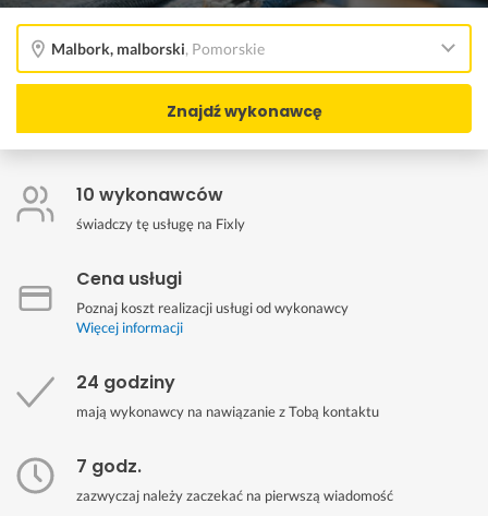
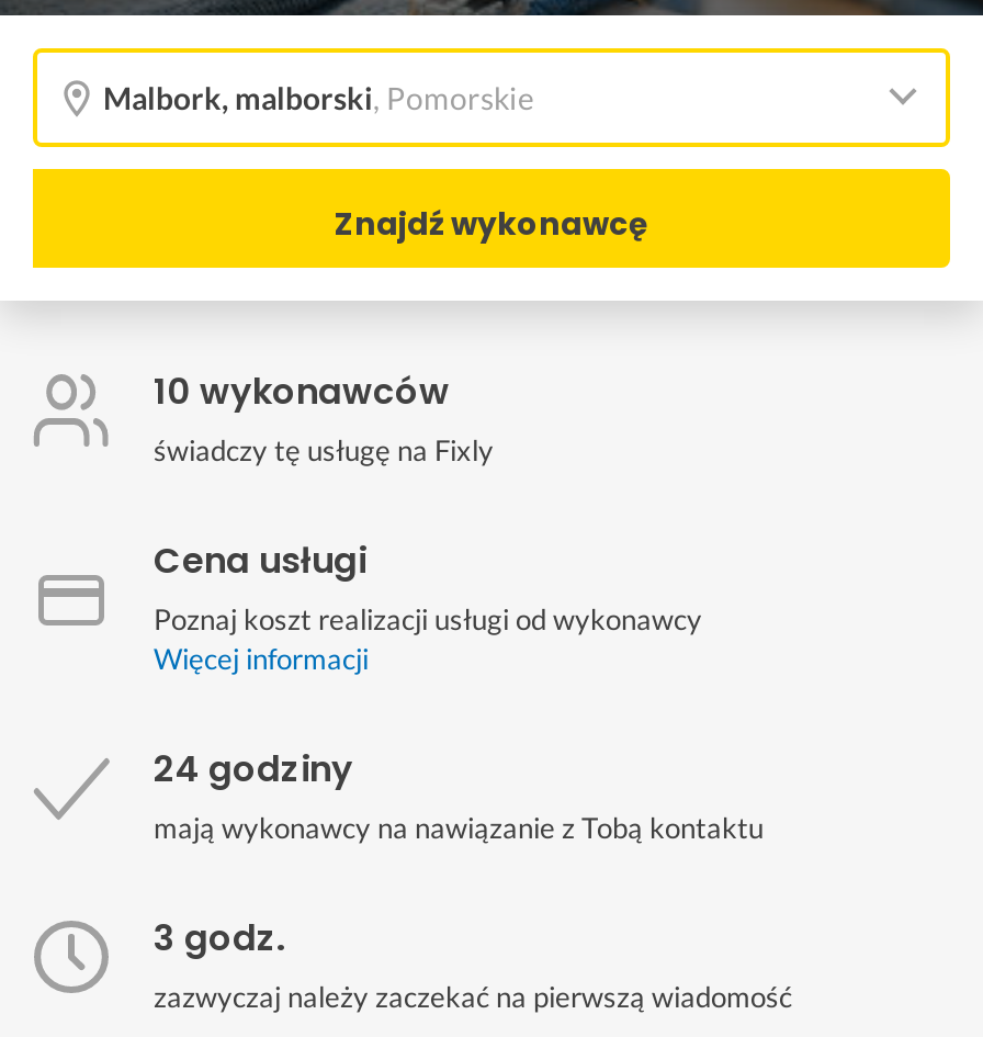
- 7 godz.
+ 3 godz.
